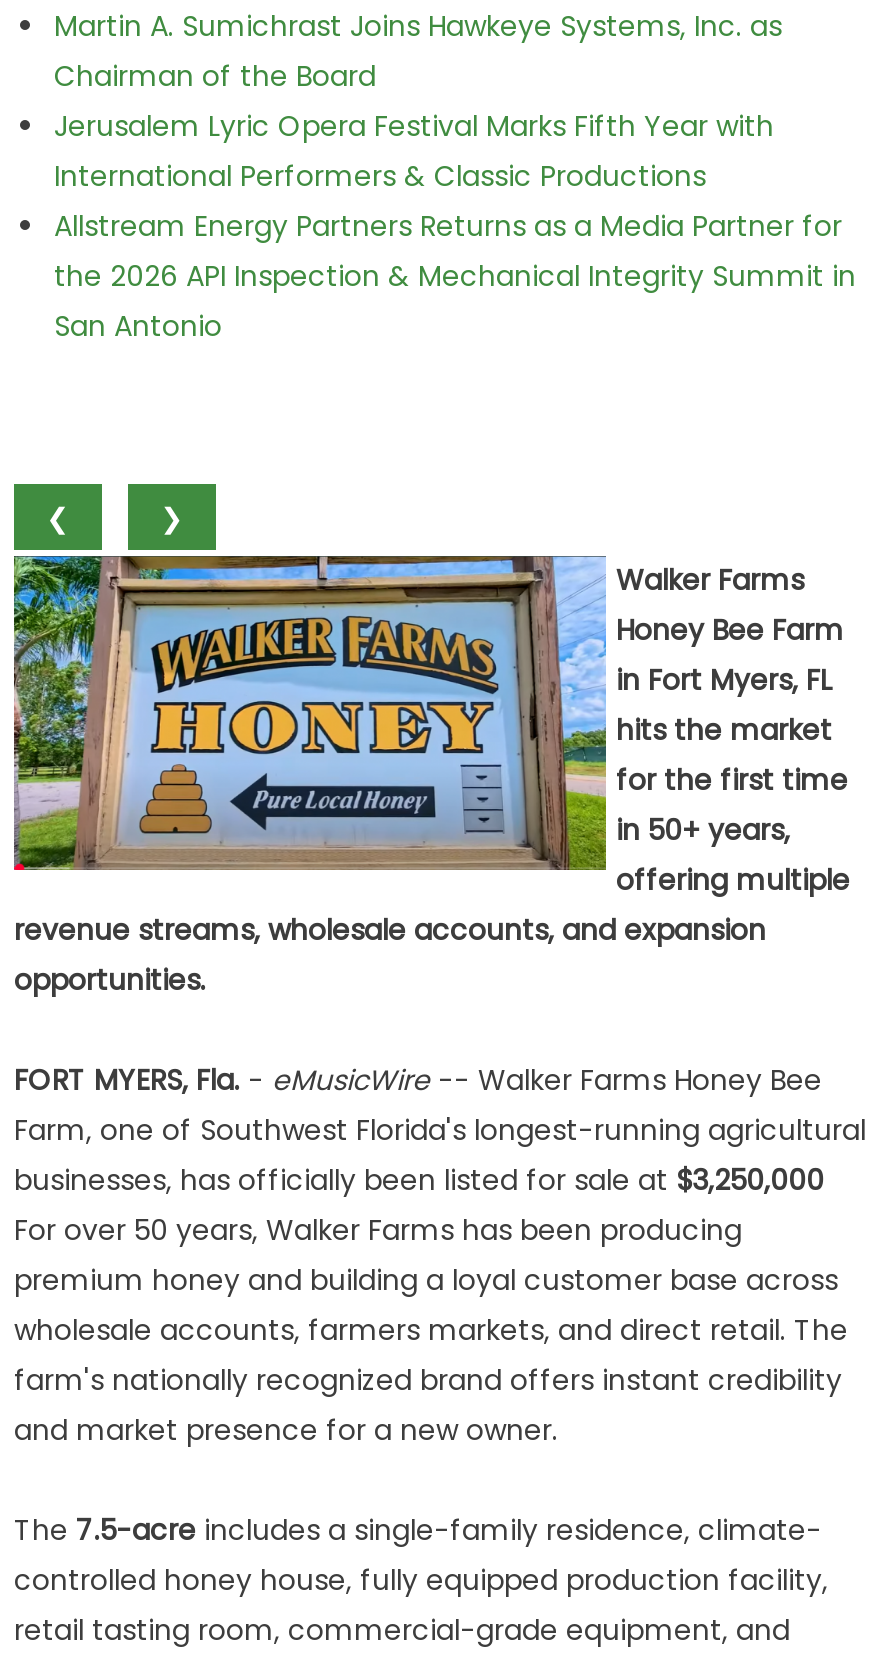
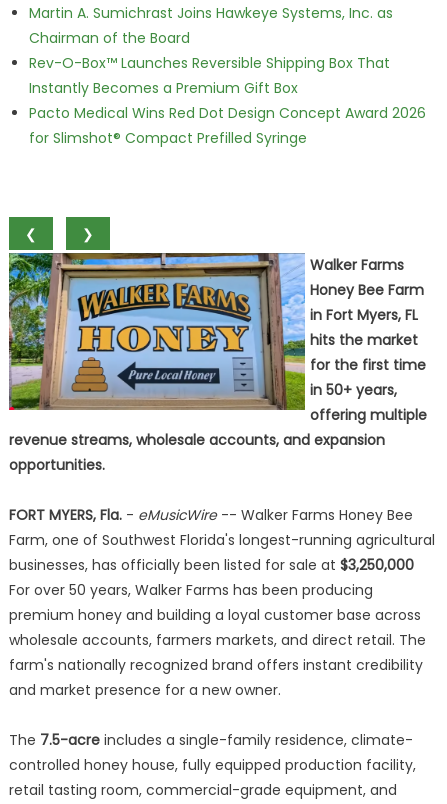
- Jerusalem Lyric Opera Festival Marks Fifth Year with
- International Performers & Classic Productions
- Allstream Energy Partners Returns as a Media Partner for
- the 2026 API Inspection & Mechanical Integrity Summit in
- San Antonio
+ Rev-O-Box™ Launches Reversible Shipping Box That
+ Instantly Becomes a Premium Gift Box
+ Pacto Medical Wins Red Dot Design Concept Award 2026
+ for Slimshot® Compact Prefilled Syringe
